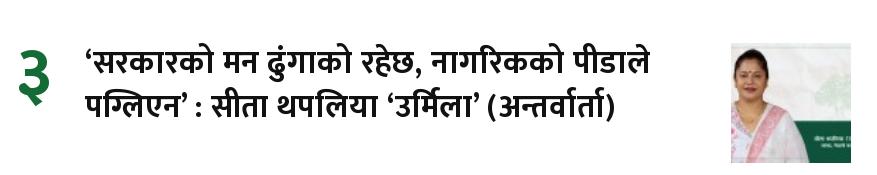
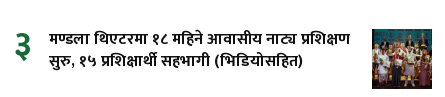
- [image]
- ‘सरकारको मन ढुंगाको रहेछ, नागरिकको पीडाले
- पग्लिएन’ : सीता थपलिया ‘उर्मिला’ (अन्तर्वार्ता)
+ [image]
+ मण्डला थिएटरमा १८ महिने आवासीय नाट्य प्रशिक्षण
+ सुरु, १५ प्रशिक्षार्थी सहभागी (भिडियोसहित)
